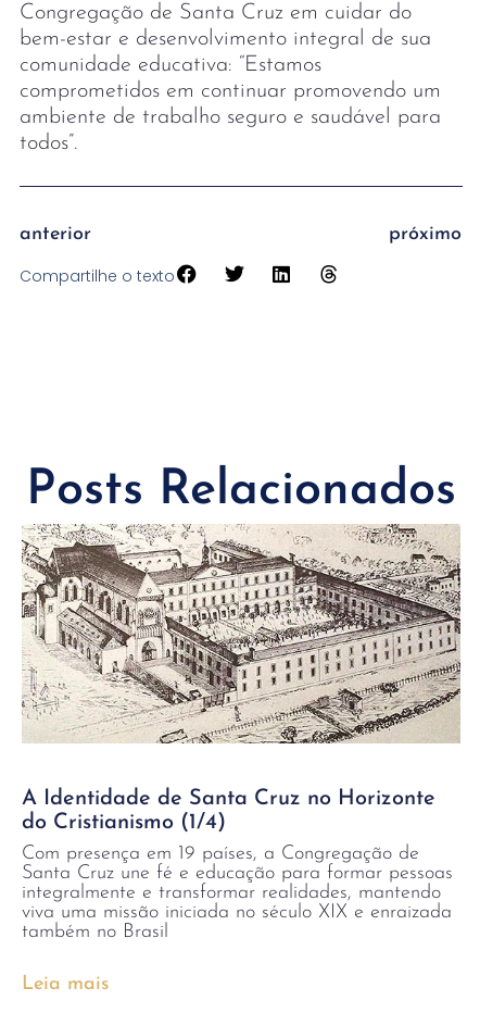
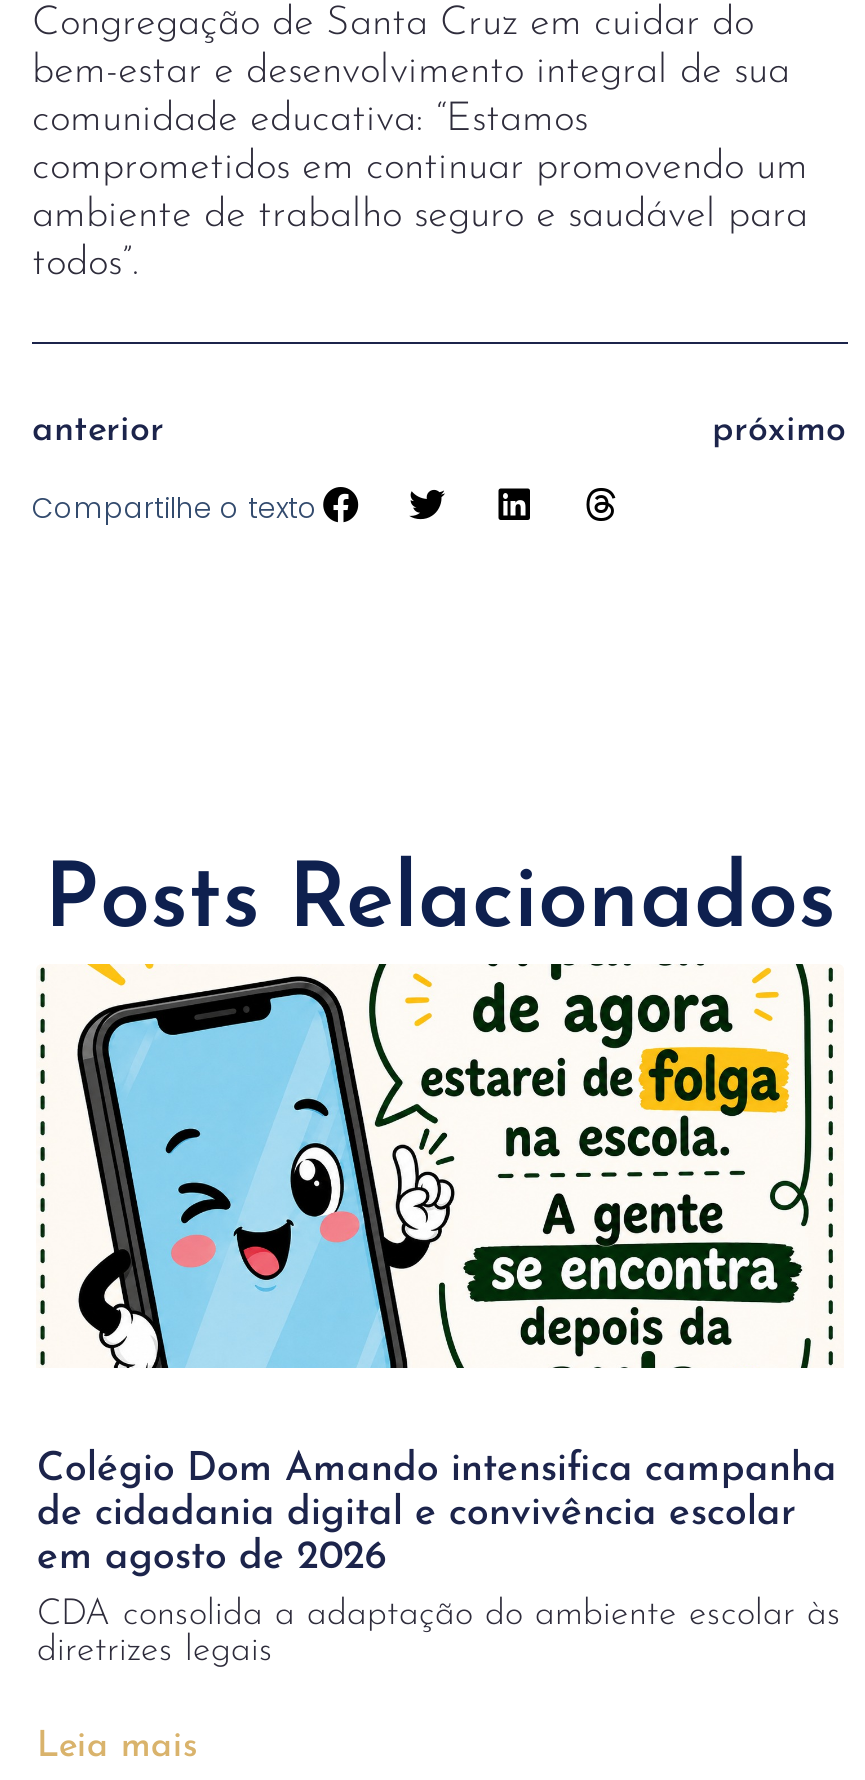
- [image]
- A Identidade de Santa Cruz no Horizonte
- do Cristianismo (1/4)
- Com presença em 19 países, a Congregação de
- Santa Cruz une fé e educação para formar pessoas
- integralmente e transformar realidades, mantendo
- viva uma missão iniciada no século XIX e enraizada
- também no Brasil
+ [image]
+ Colégio Dom Amando intensifica campanha
+ de cidadania digital e convivência escolar
+ em agosto de 2026
+ CDA consolida a adaptação do ambiente escolar às
+ diretrizes legais
